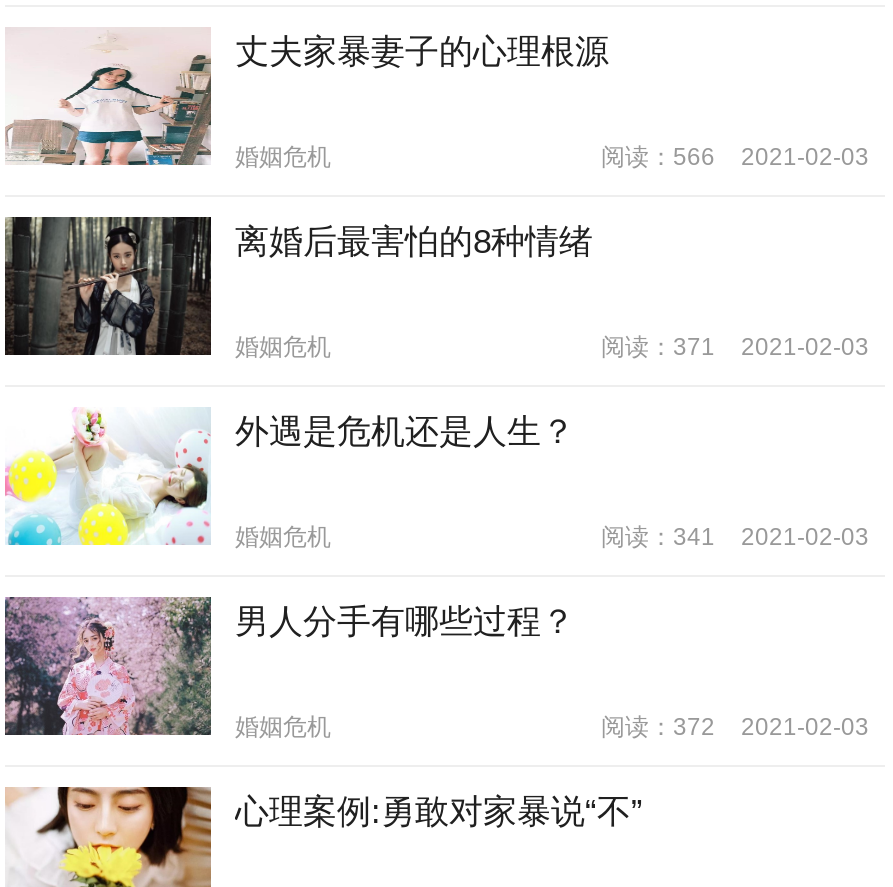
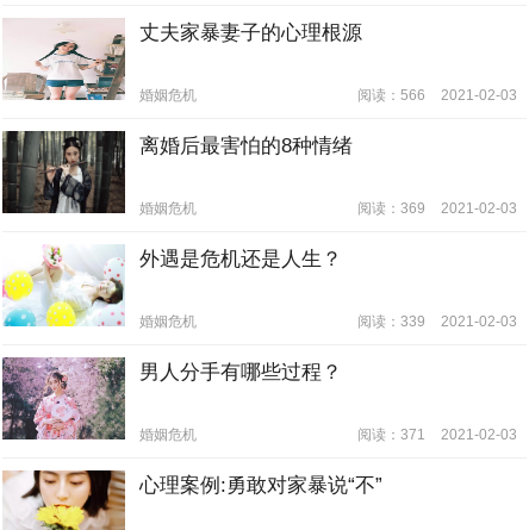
- 阅读：371 2021-02-03
+ 阅读：369 2021-02-03

- 阅读：341 2021-02-03
+ 阅读：339 2021-02-03

- 阅读：372 2021-02-03
+ 阅读：371 2021-02-03
